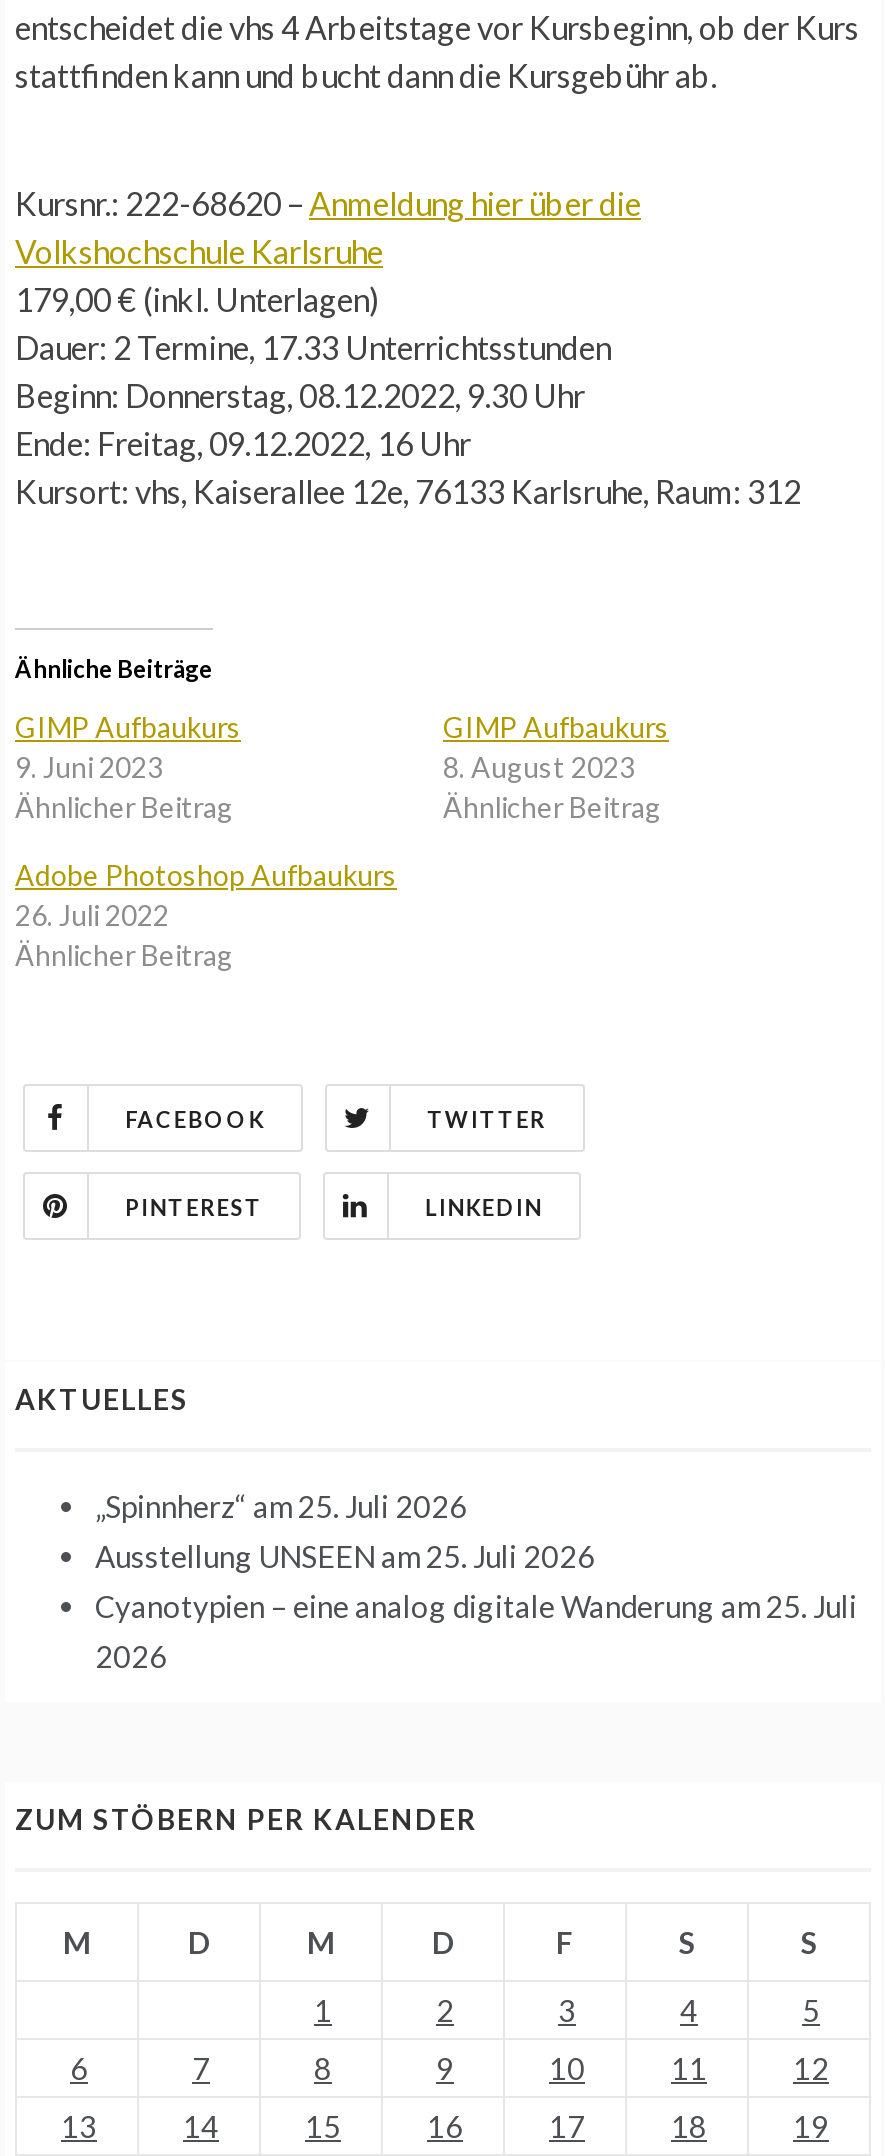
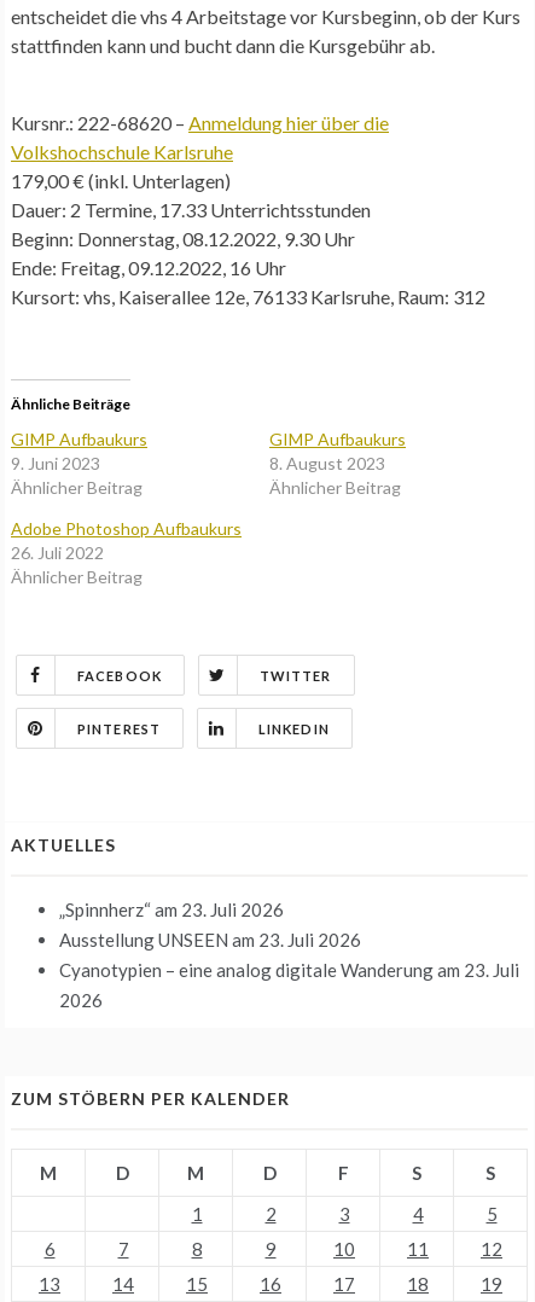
- „Spinnherz“am 25. Juli 2026
+ „Spinnherz“am 23. Juli 2026

- Ausstellung UNSEEN am 25. Juli 2026
+ Ausstellung UNSEEN am 23. Juli 2026

- Cyanotypien – eine analog digitale Wanderung am 25. Juli
+ Cyanotypien – eine analog digitale Wanderung am 23. Juli
